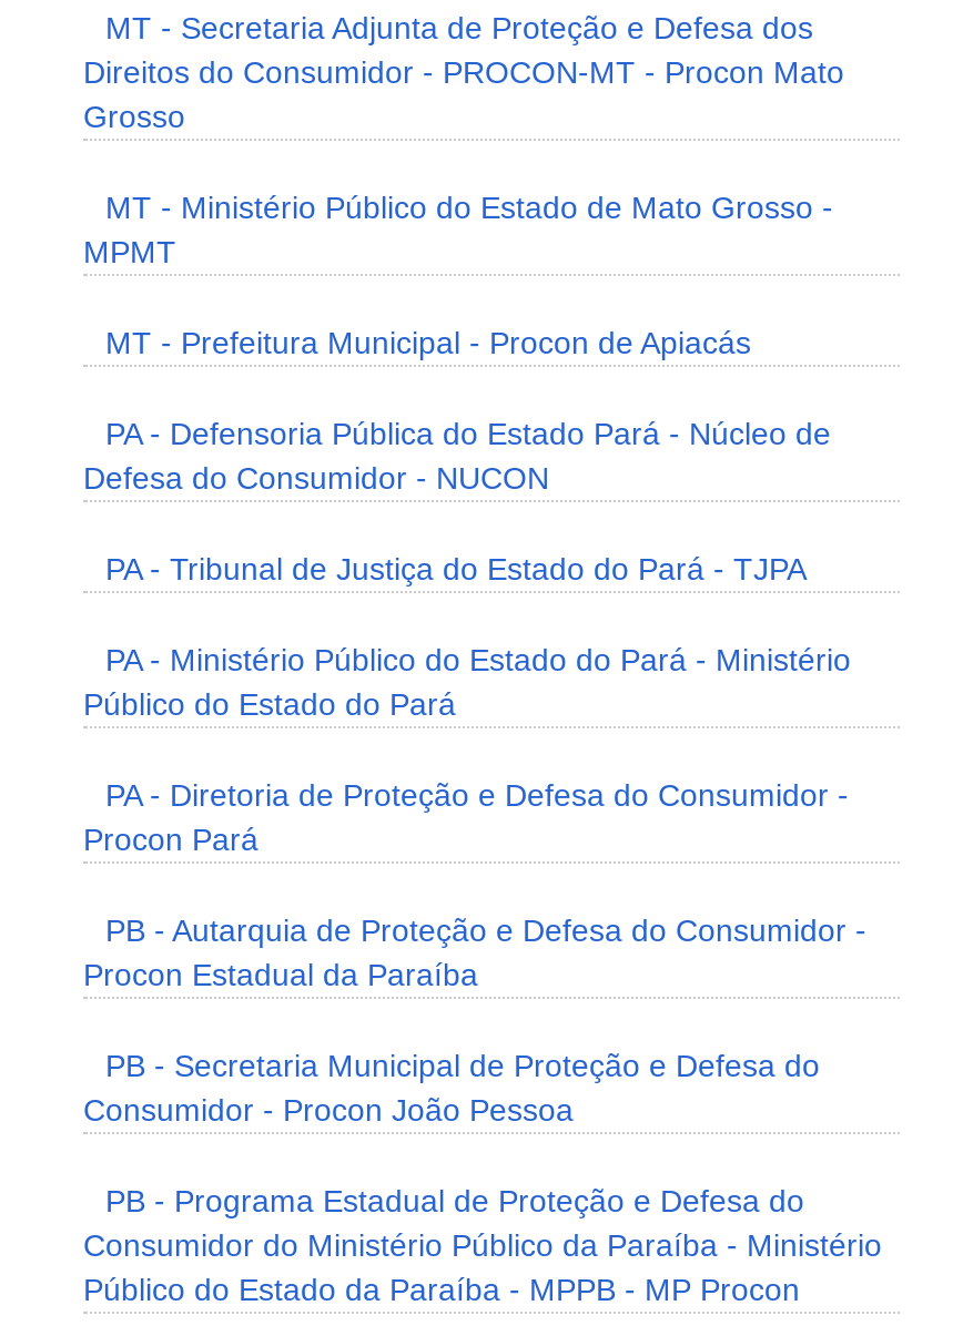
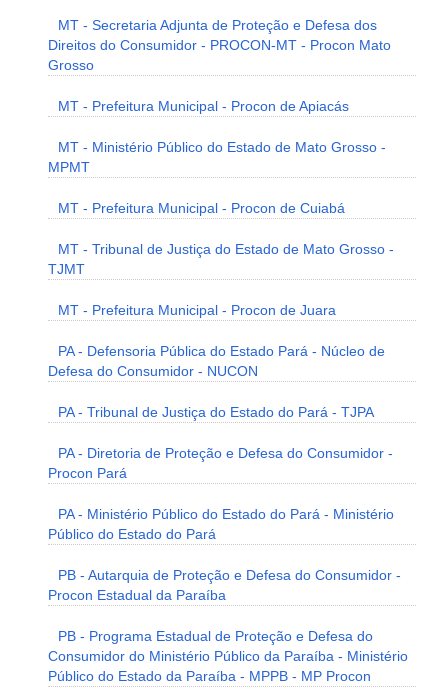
+ MT - Prefeitura Municipal - Procon de Cuiabá
+ MT - Tribunal de Justiça do Estado de Mato Grosso -
+ TJMT
+ MT - Prefeitura Municipal - Procon de Juara

moved up: MT - Prefeitura Municipal - Procon de Apiacás

moved down: PA - Defensoria Pública do Estado Pará - Núcleo de | Defesa do Consumidor - NUCON | PA - Tribunal de Justiça do Estado do Pará - TJPA

moved down: PA - Ministério Público do Estado do Pará - Ministério | Público do Estado do Pará

moved down: PB - Autarquia de Proteção e Defesa do Consumidor - | Procon Estadual da Paraíba

- PB - Secretaria Municipal de Proteção e Defesa do
- Consumidor - Procon João Pessoa
